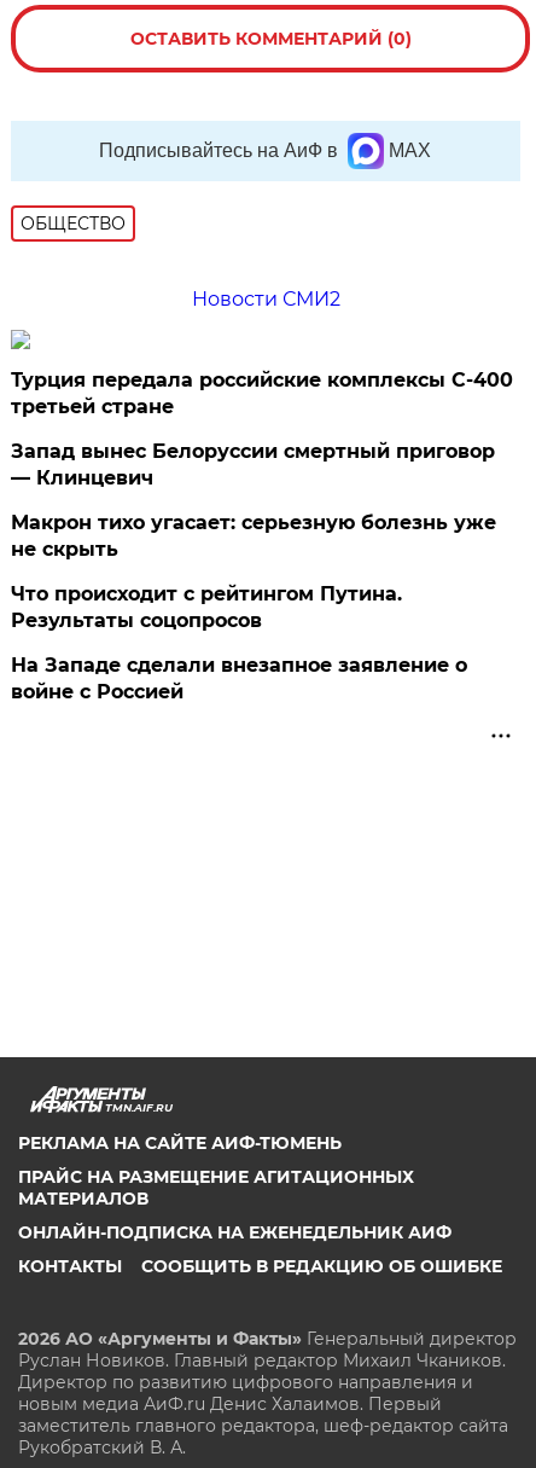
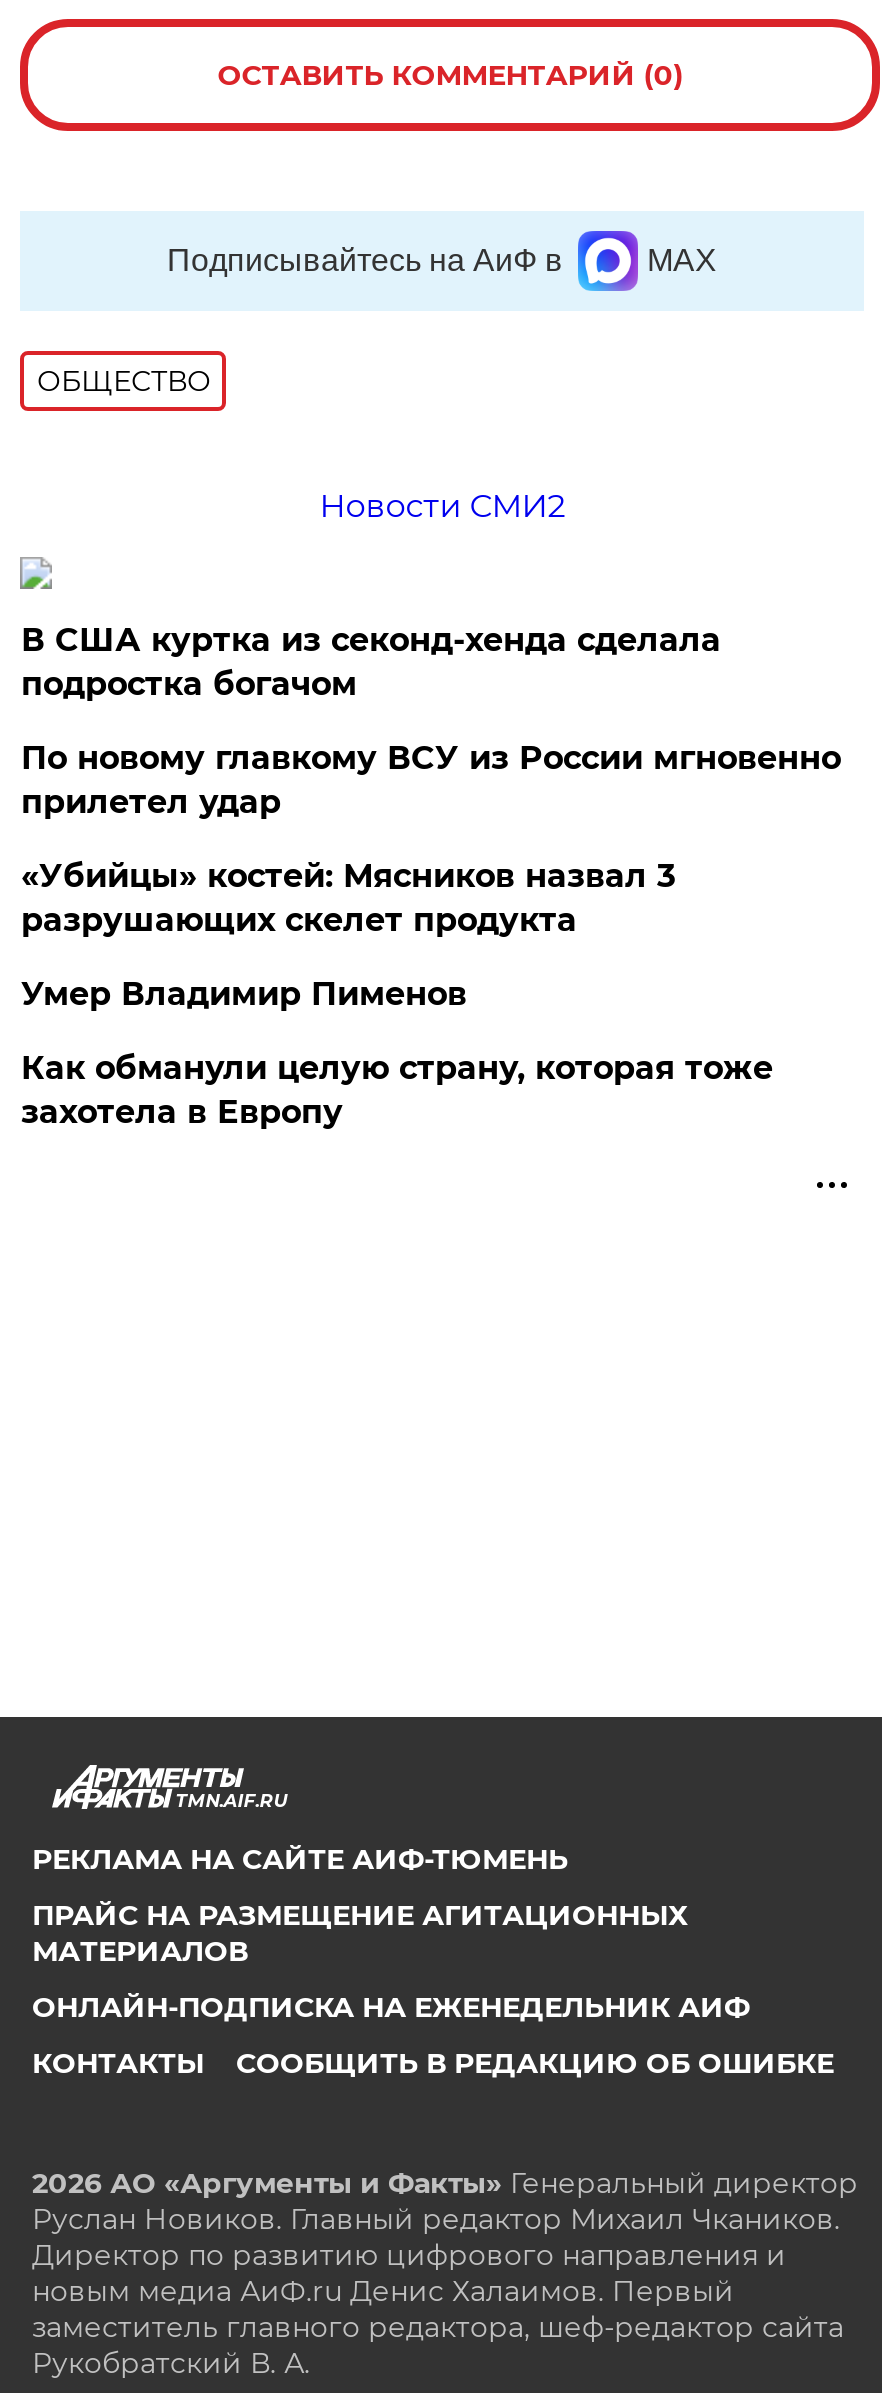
- Турция передала российские комплексы С-400
- третьей стране
+ В США куртка из секонд-хенда сделала
+ подростка богачом

- Запад вынес Белоруссии смертный приговор
- — Клинцевич
+ По новому главкому ВСУ из России мгновенно
+ прилетел удар

- Макрон тихо угасает: серьезную болезнь уже
- не скрыть
+ «Убийцы» костей: Мясников назвал 3
+ разрушающих скелет продукта

- Что происходит с рейтингом Путина.
- Результаты соцопросов
+ Умер Владимир Пименов

- На Западе сделали внезапное заявление о
- войне с Россией
+ Как обманули целую страну, которая тоже
+ захотела в Европу
